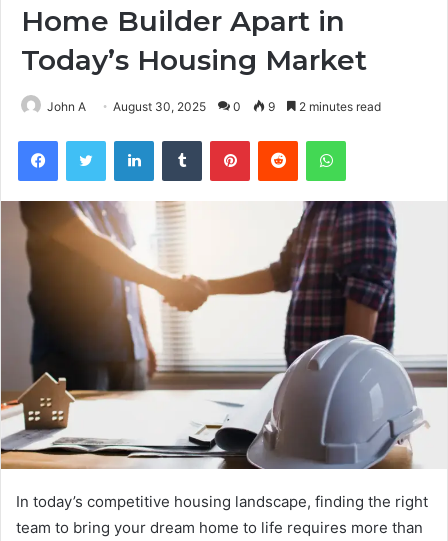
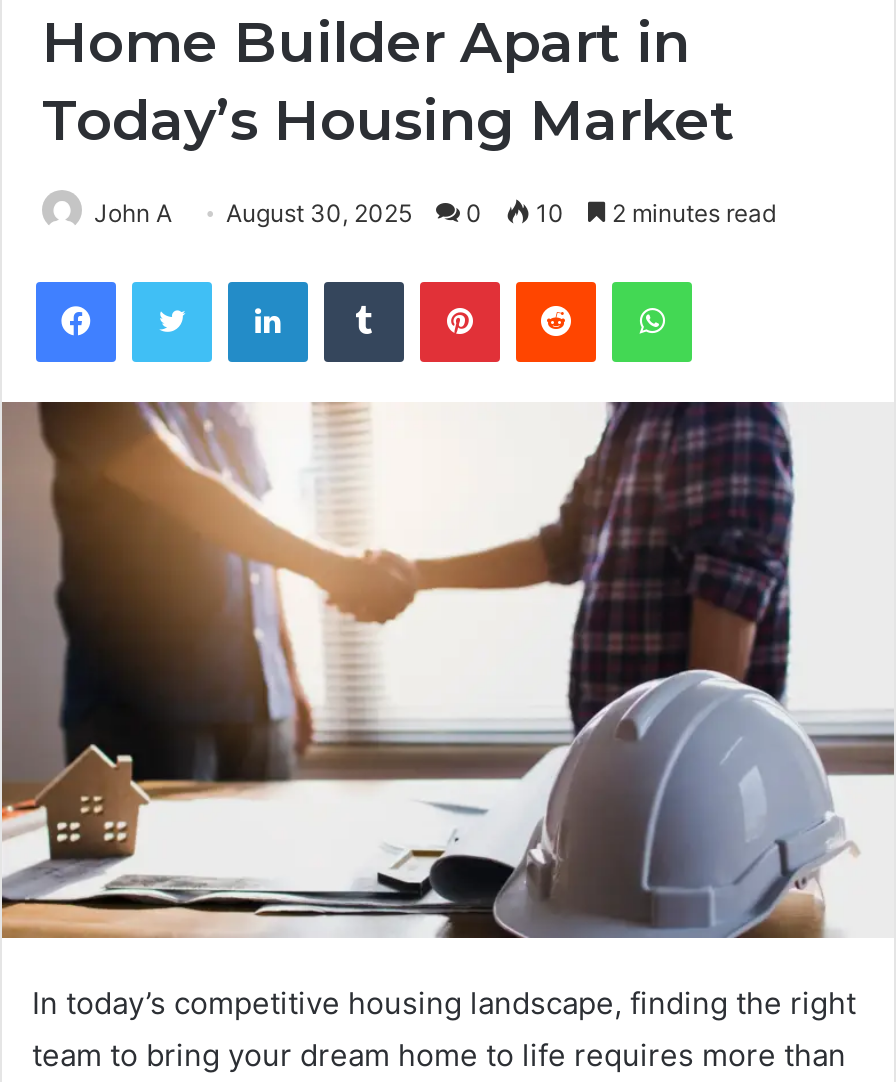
- John A August 30, 2025 0 9 2 minutes read
+ John A August 30, 2025 0 10 2 minutes read
